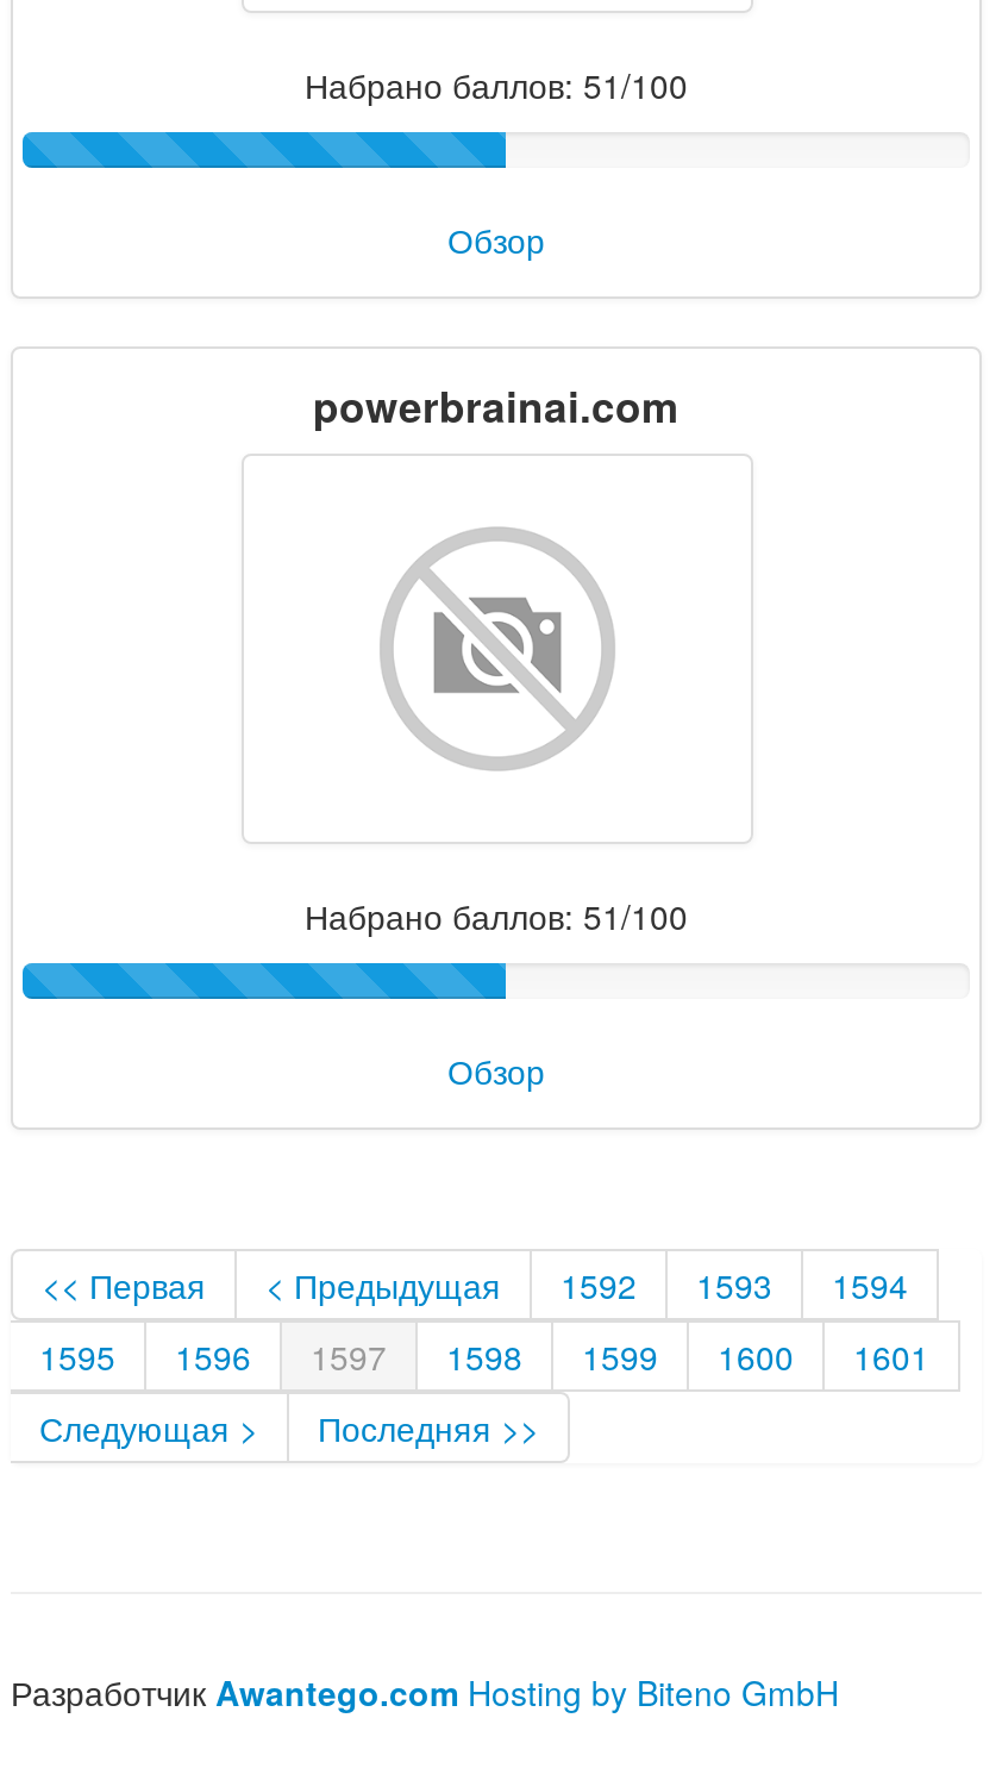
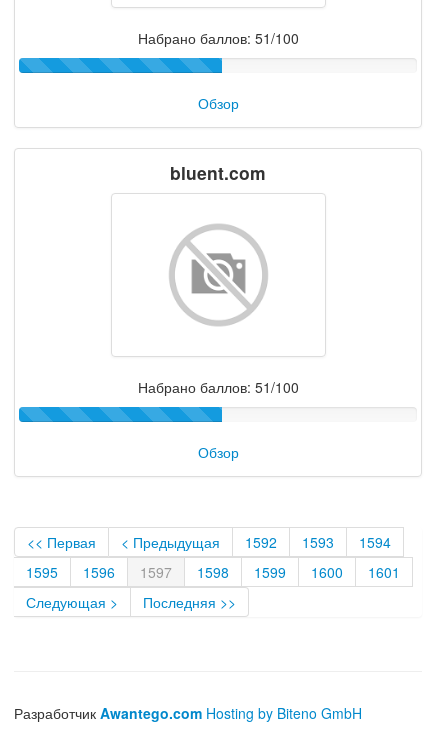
- powerbrainai.com
+ bluent.com
